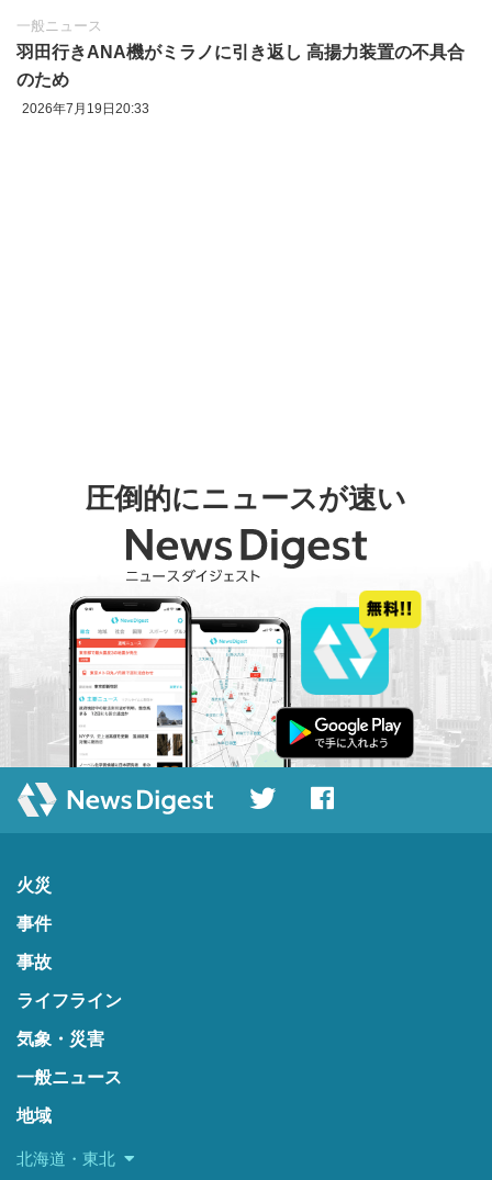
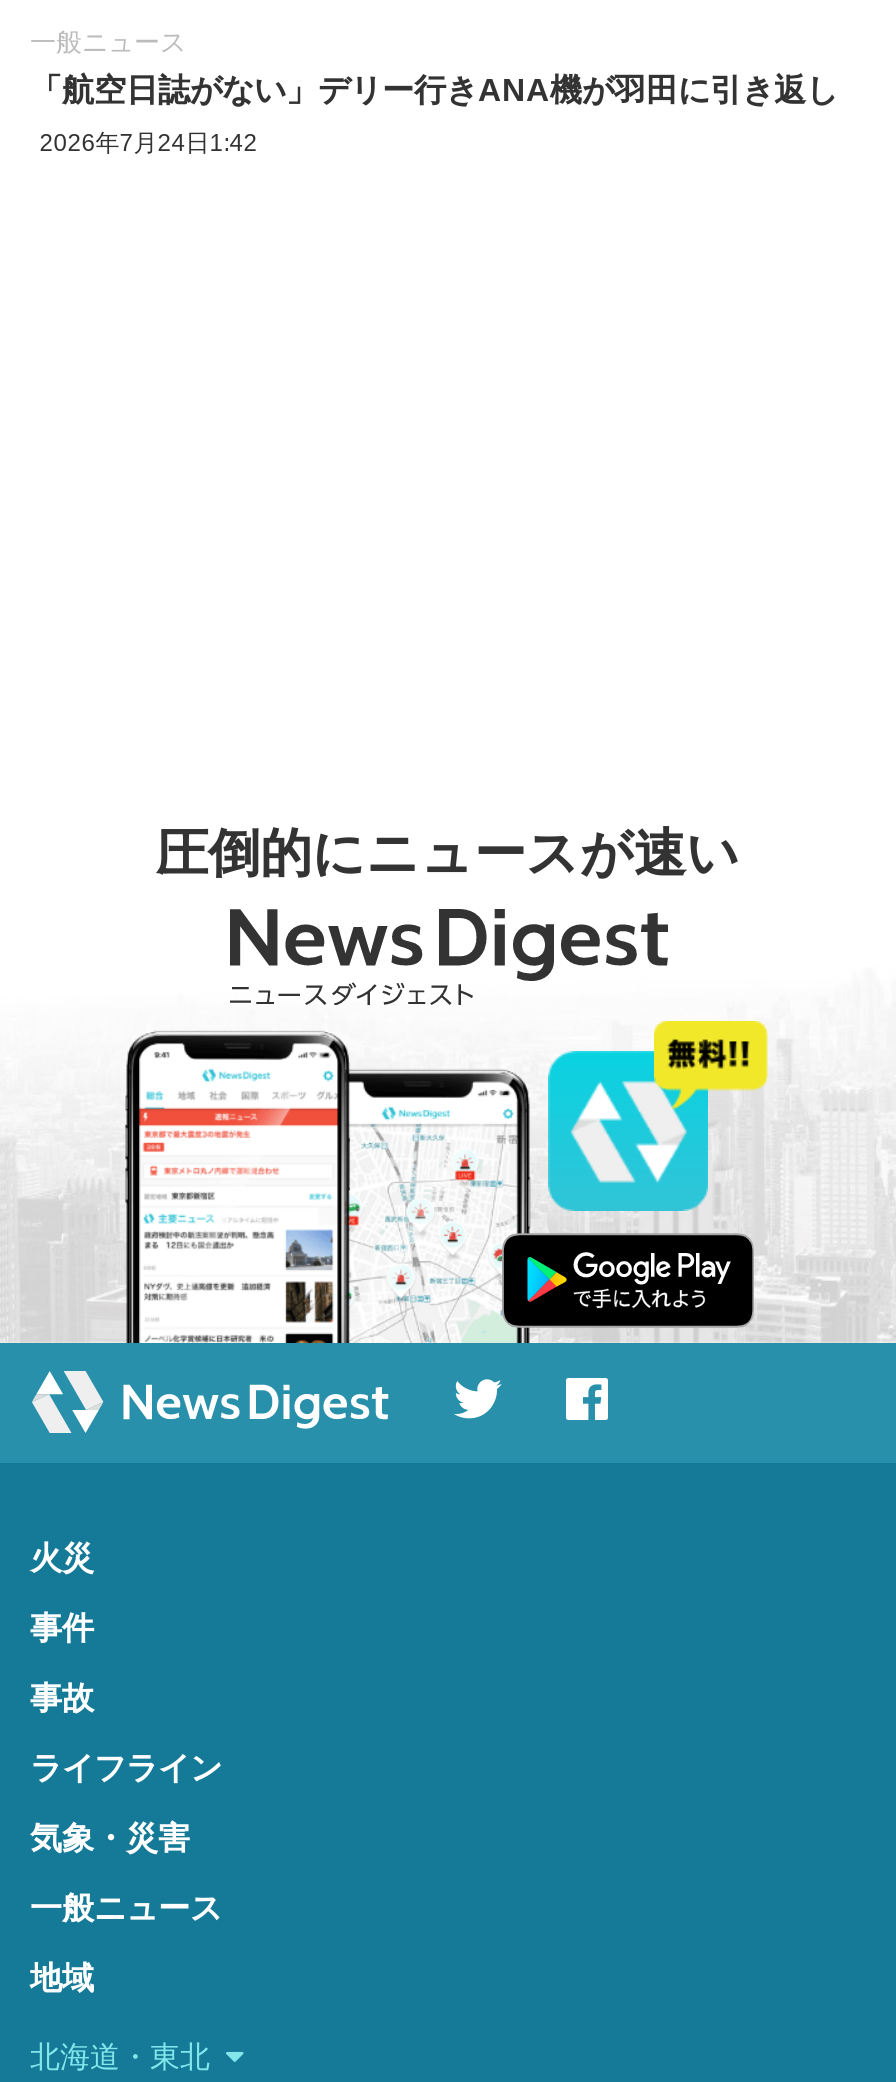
- 羽田行きANA機がミラノに引き返し 高揚力装置の不具合
- のため
- 2026年7月19日20:33
+ 「航空日誌がない」デリー行きANA機が羽田に引き返し
+ 2026年7月24日1:42
